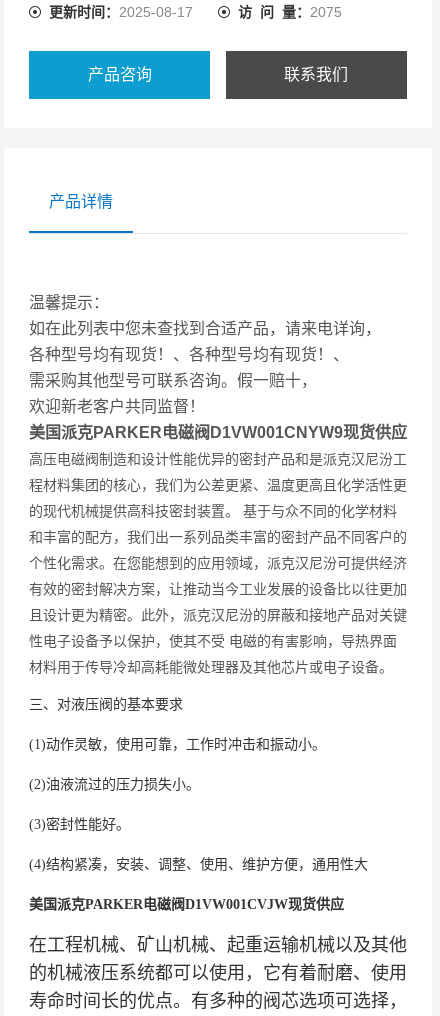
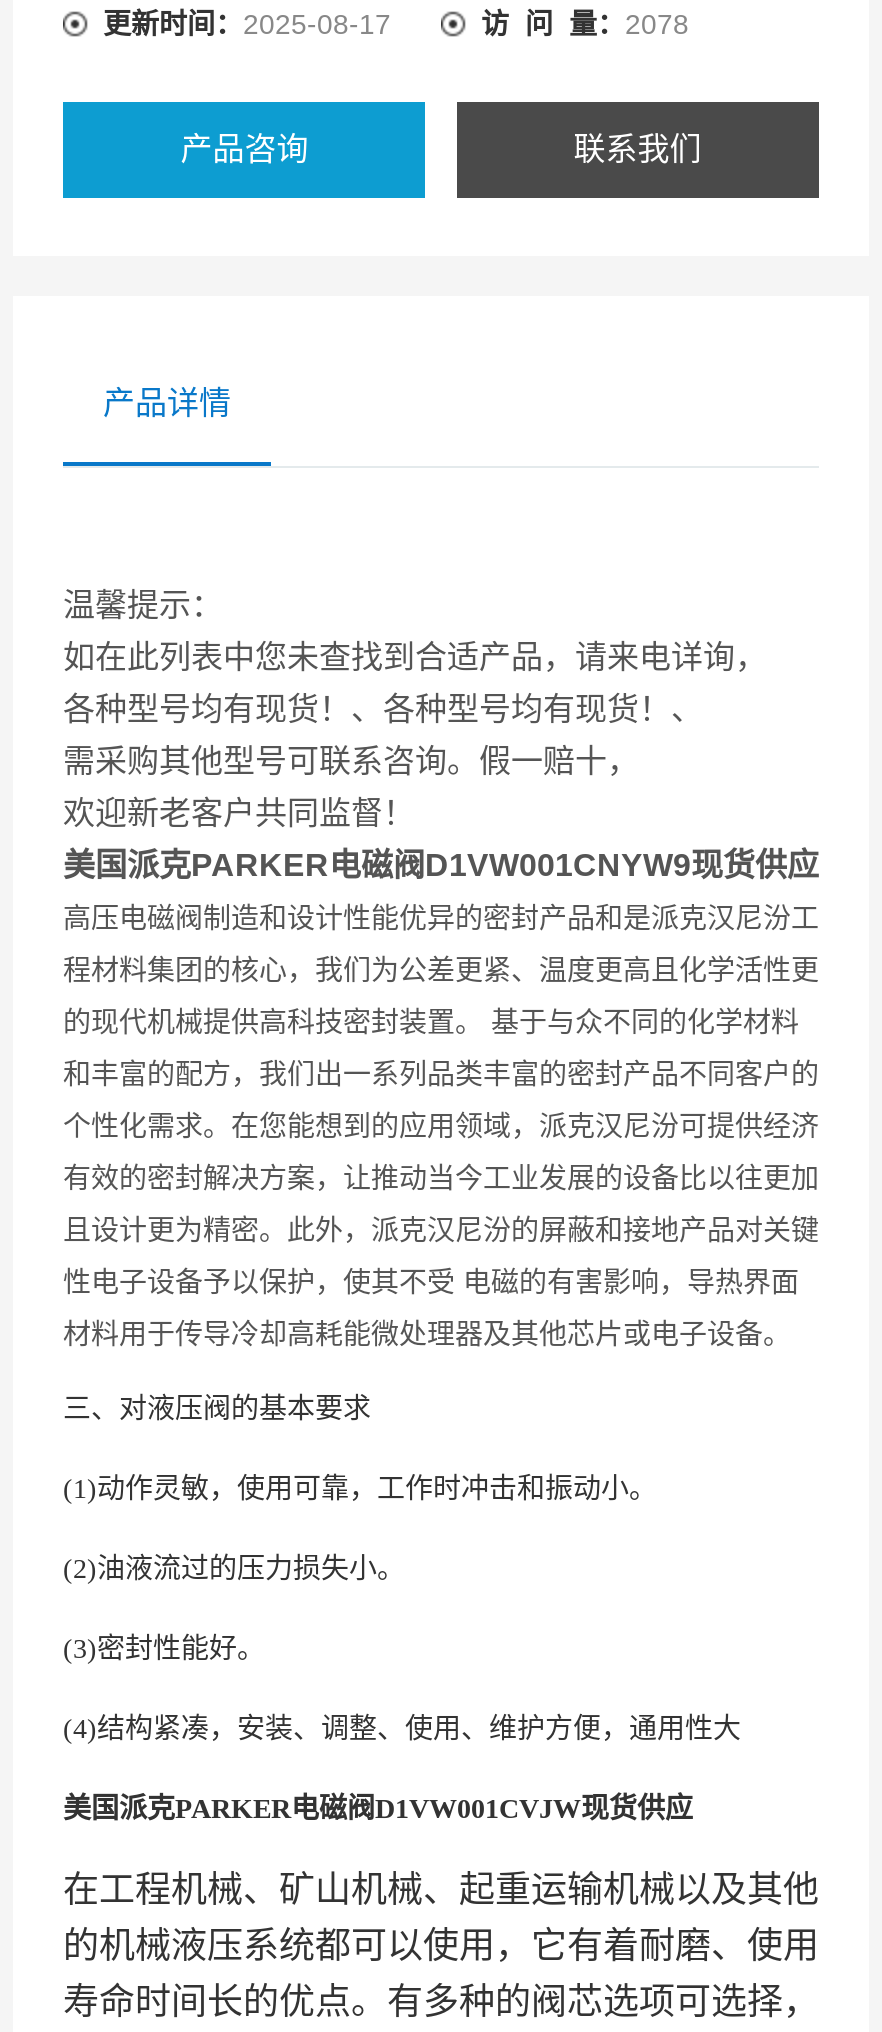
- 访 问 量：2075
+ 访 问 量：2078
